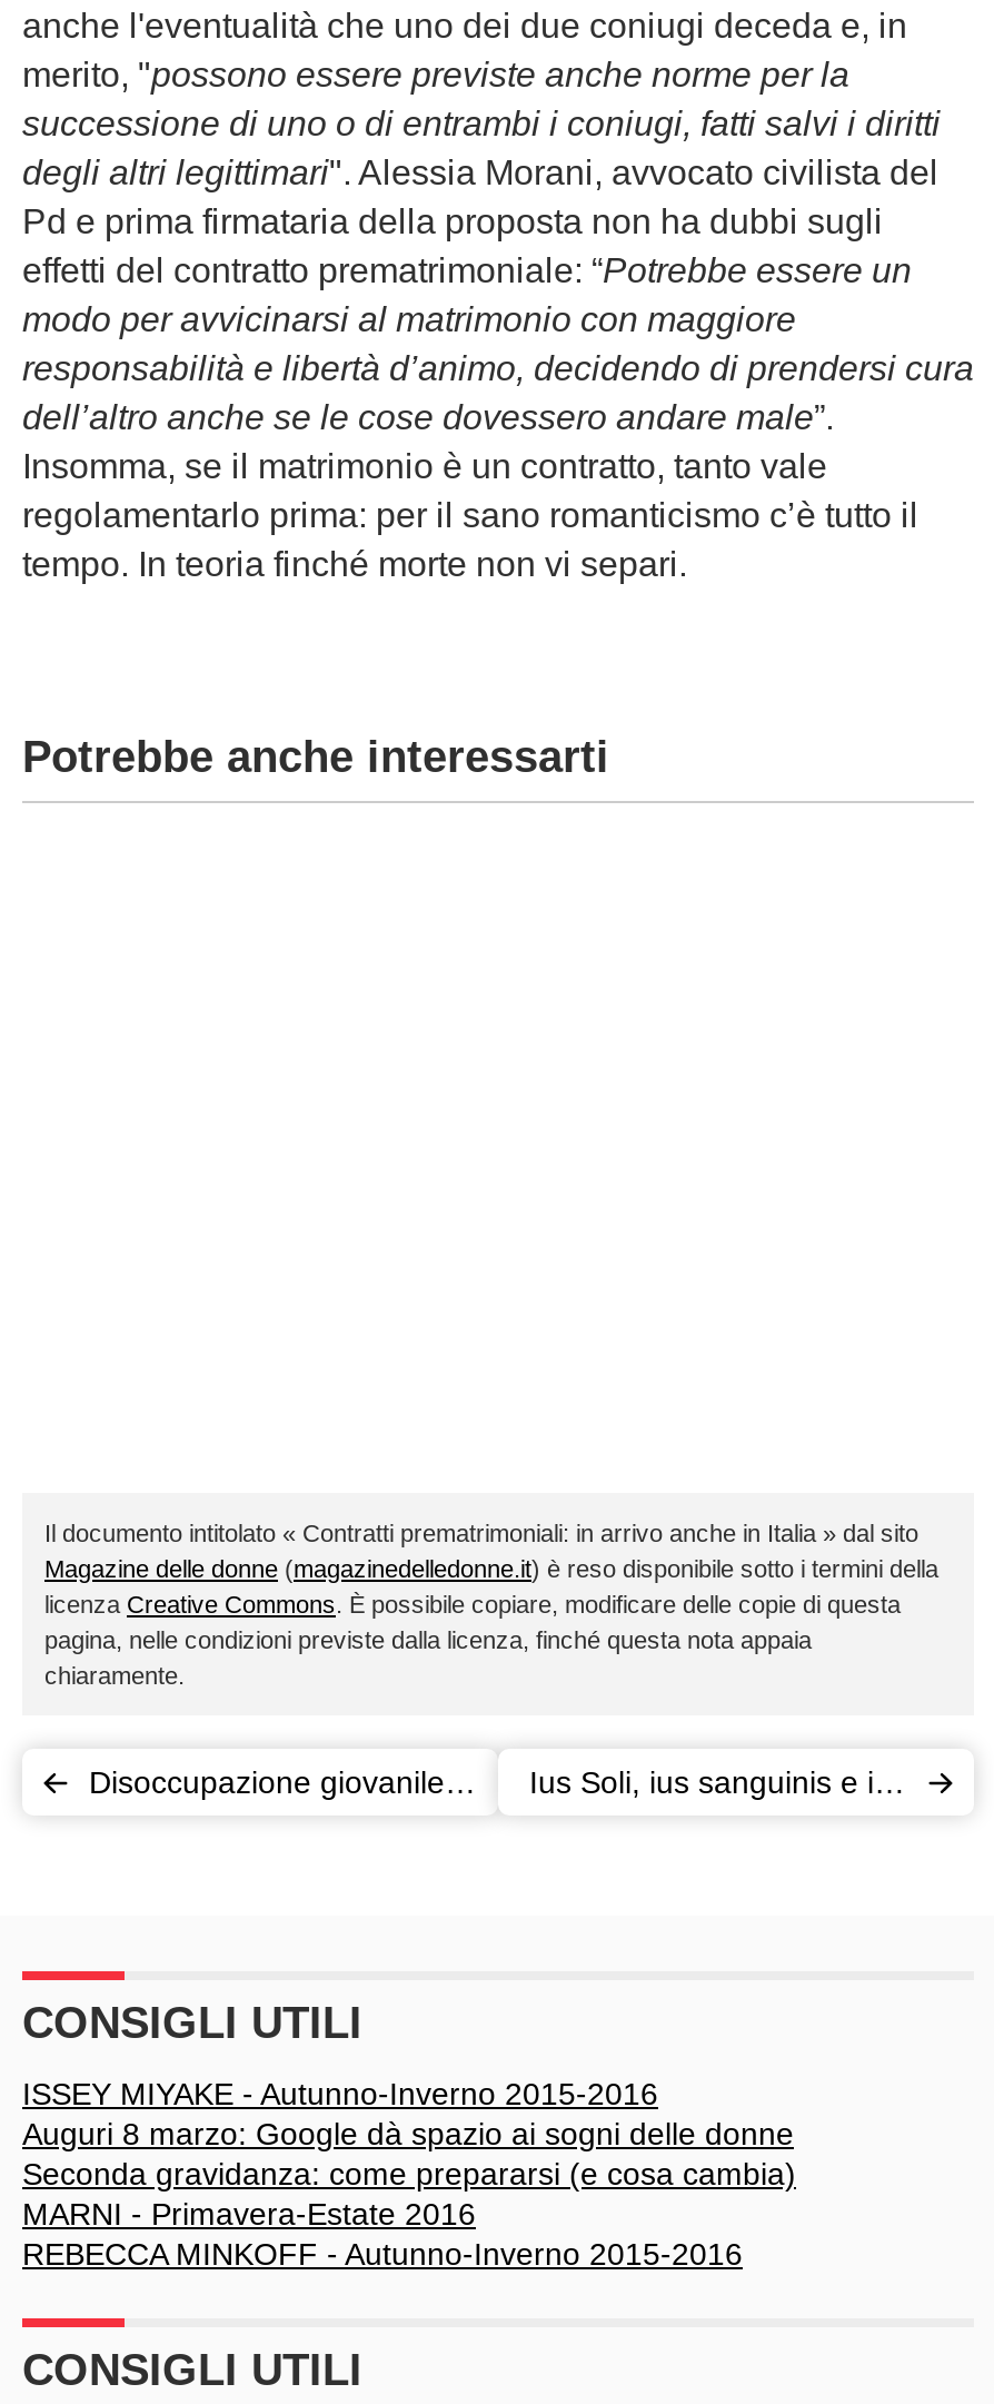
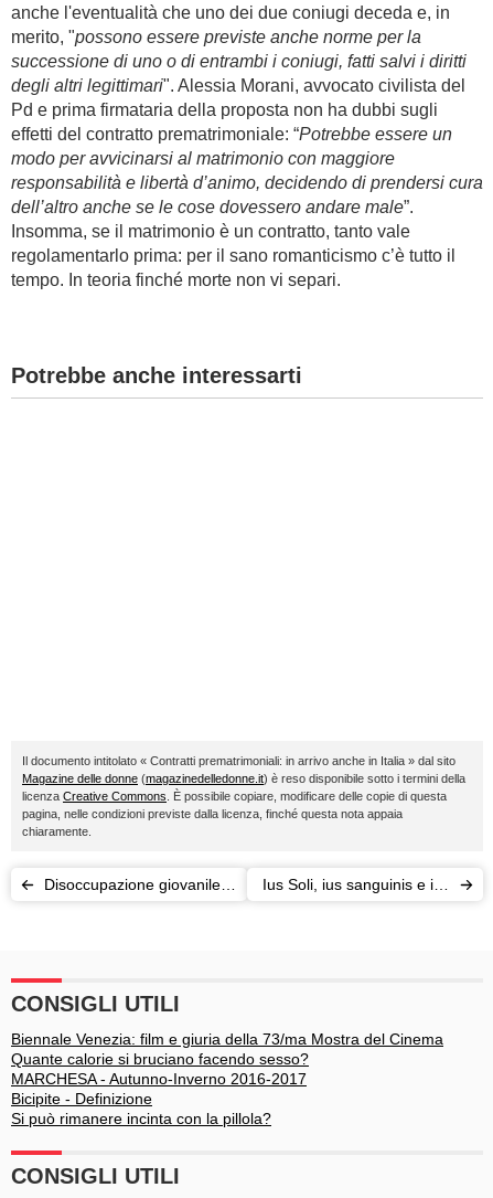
- ISSEY MIYAKE - Autunno-Inverno 2015-2016
- Auguri 8 marzo: Google dà spazio ai sogni delle donne
- Seconda gravidanza: come prepararsi (e cosa cambia)
- MARNI - Primavera-Estate 2016
- REBECCA MINKOFF - Autunno-Inverno 2015-2016
+ Biennale Venezia: film e giuria della 73/ma Mostra del Cinema
+ Quante calorie si bruciano facendo sesso?
+ MARCHESA - Autunno-Inverno 2016-2017
+ Bicipite - Definizione
+ Si può rimanere incinta con la pillola?
